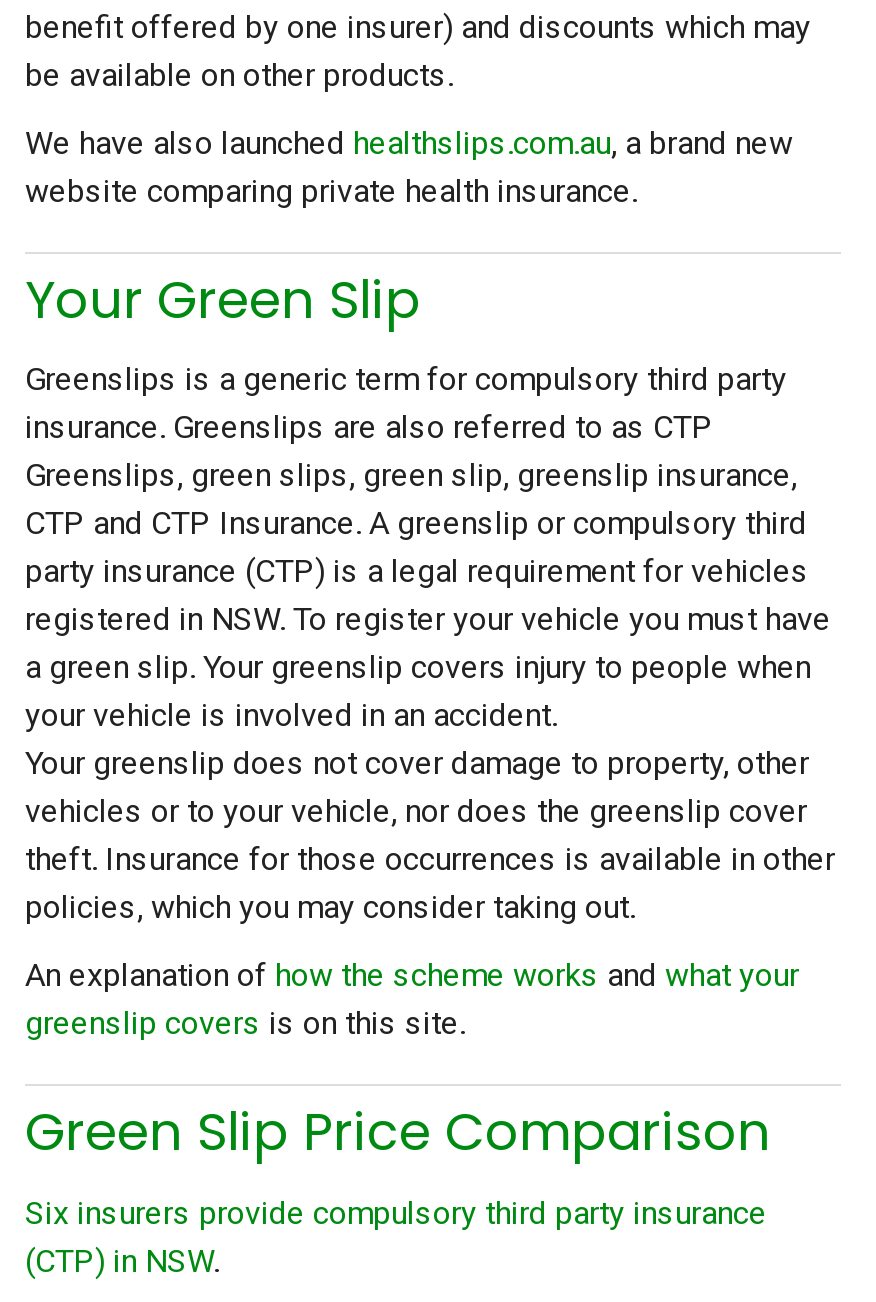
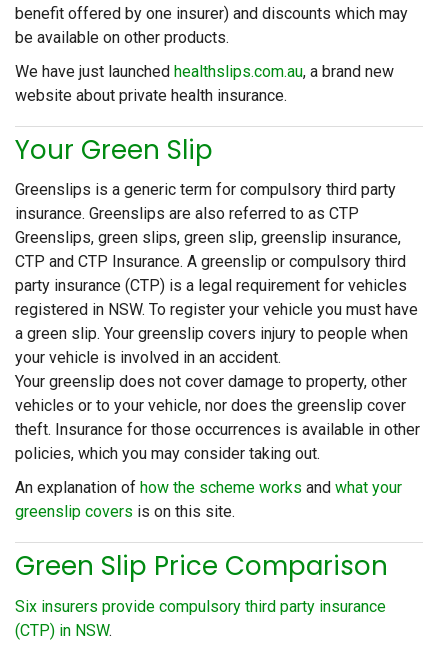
- We have also launched healthslips.com.au, a brand new
+ We have just launched healthslips.com.au, a brand new

- website comparing private health insurance.
+ website about private health insurance.
